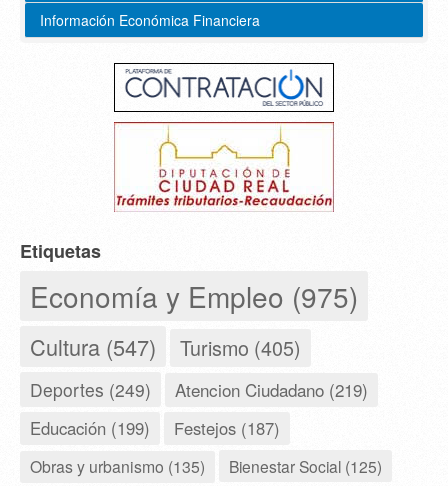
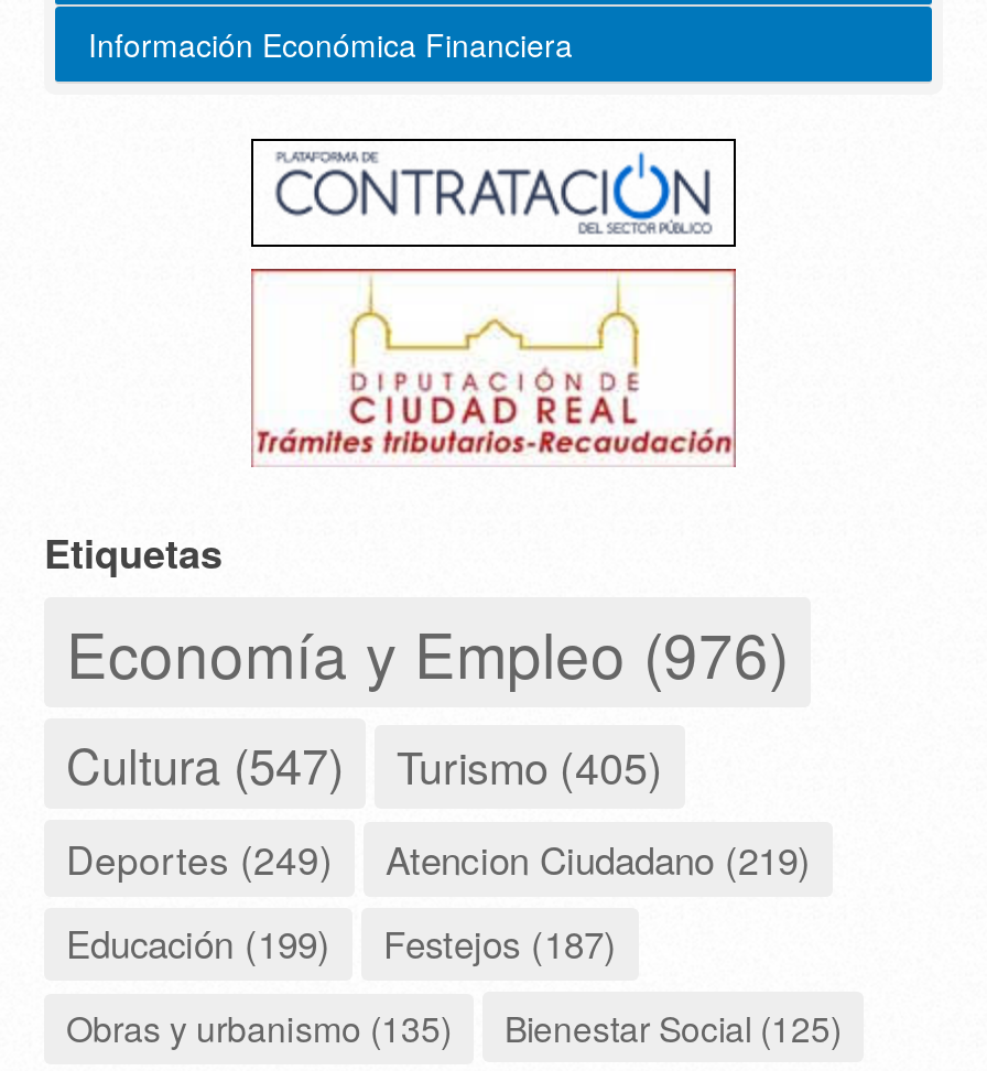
- Economía y Empleo (975)
+ Economía y Empleo (976)
